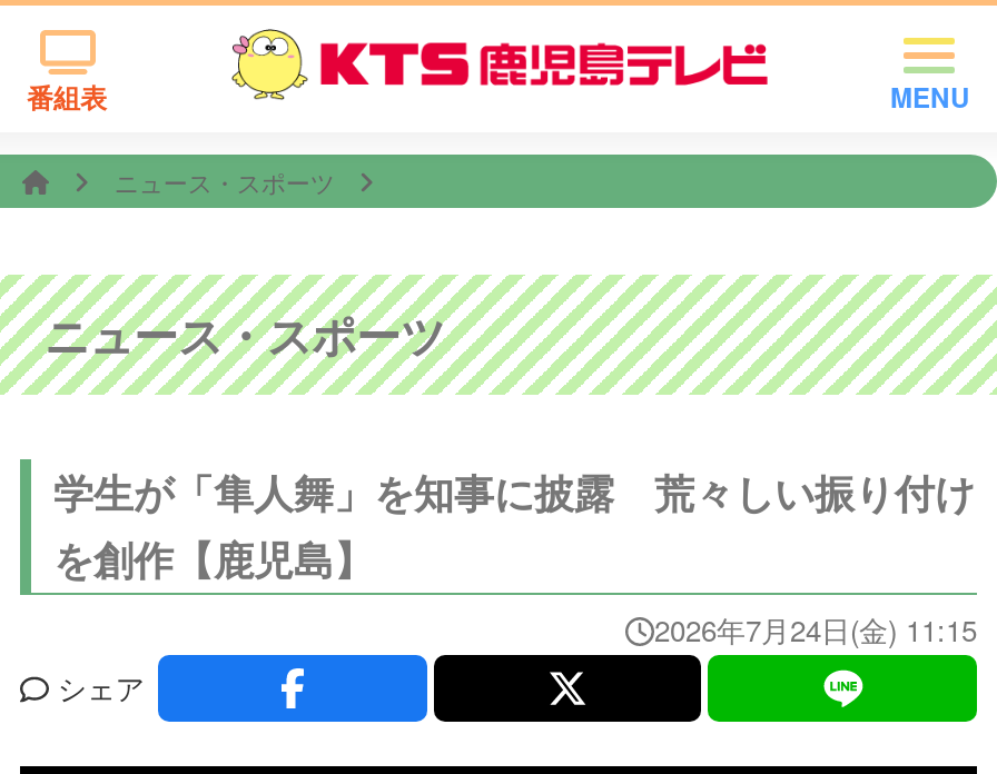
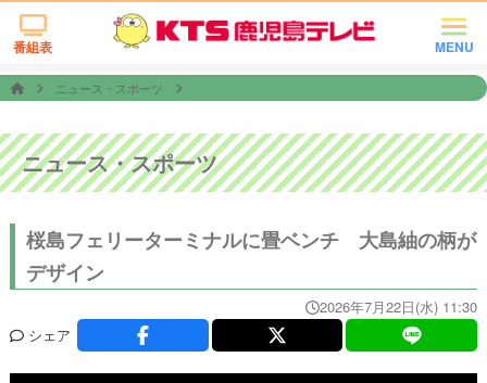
- 学生が「隼人舞」を知事に披露 荒々しい振り付け
- を創作【鹿児島】
- 2026年7月24日(金) 11:15
+ 桜島フェリーターミナルに畳ベンチ 大島紬の柄が
+ デザイン
+ 2026年7月22日(水) 11:30
